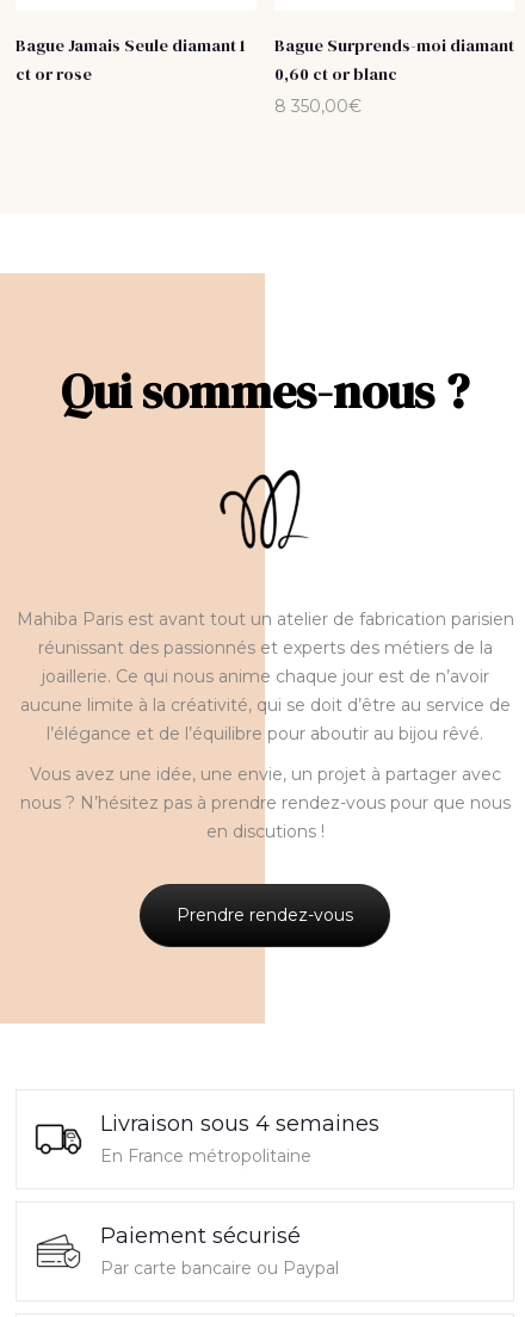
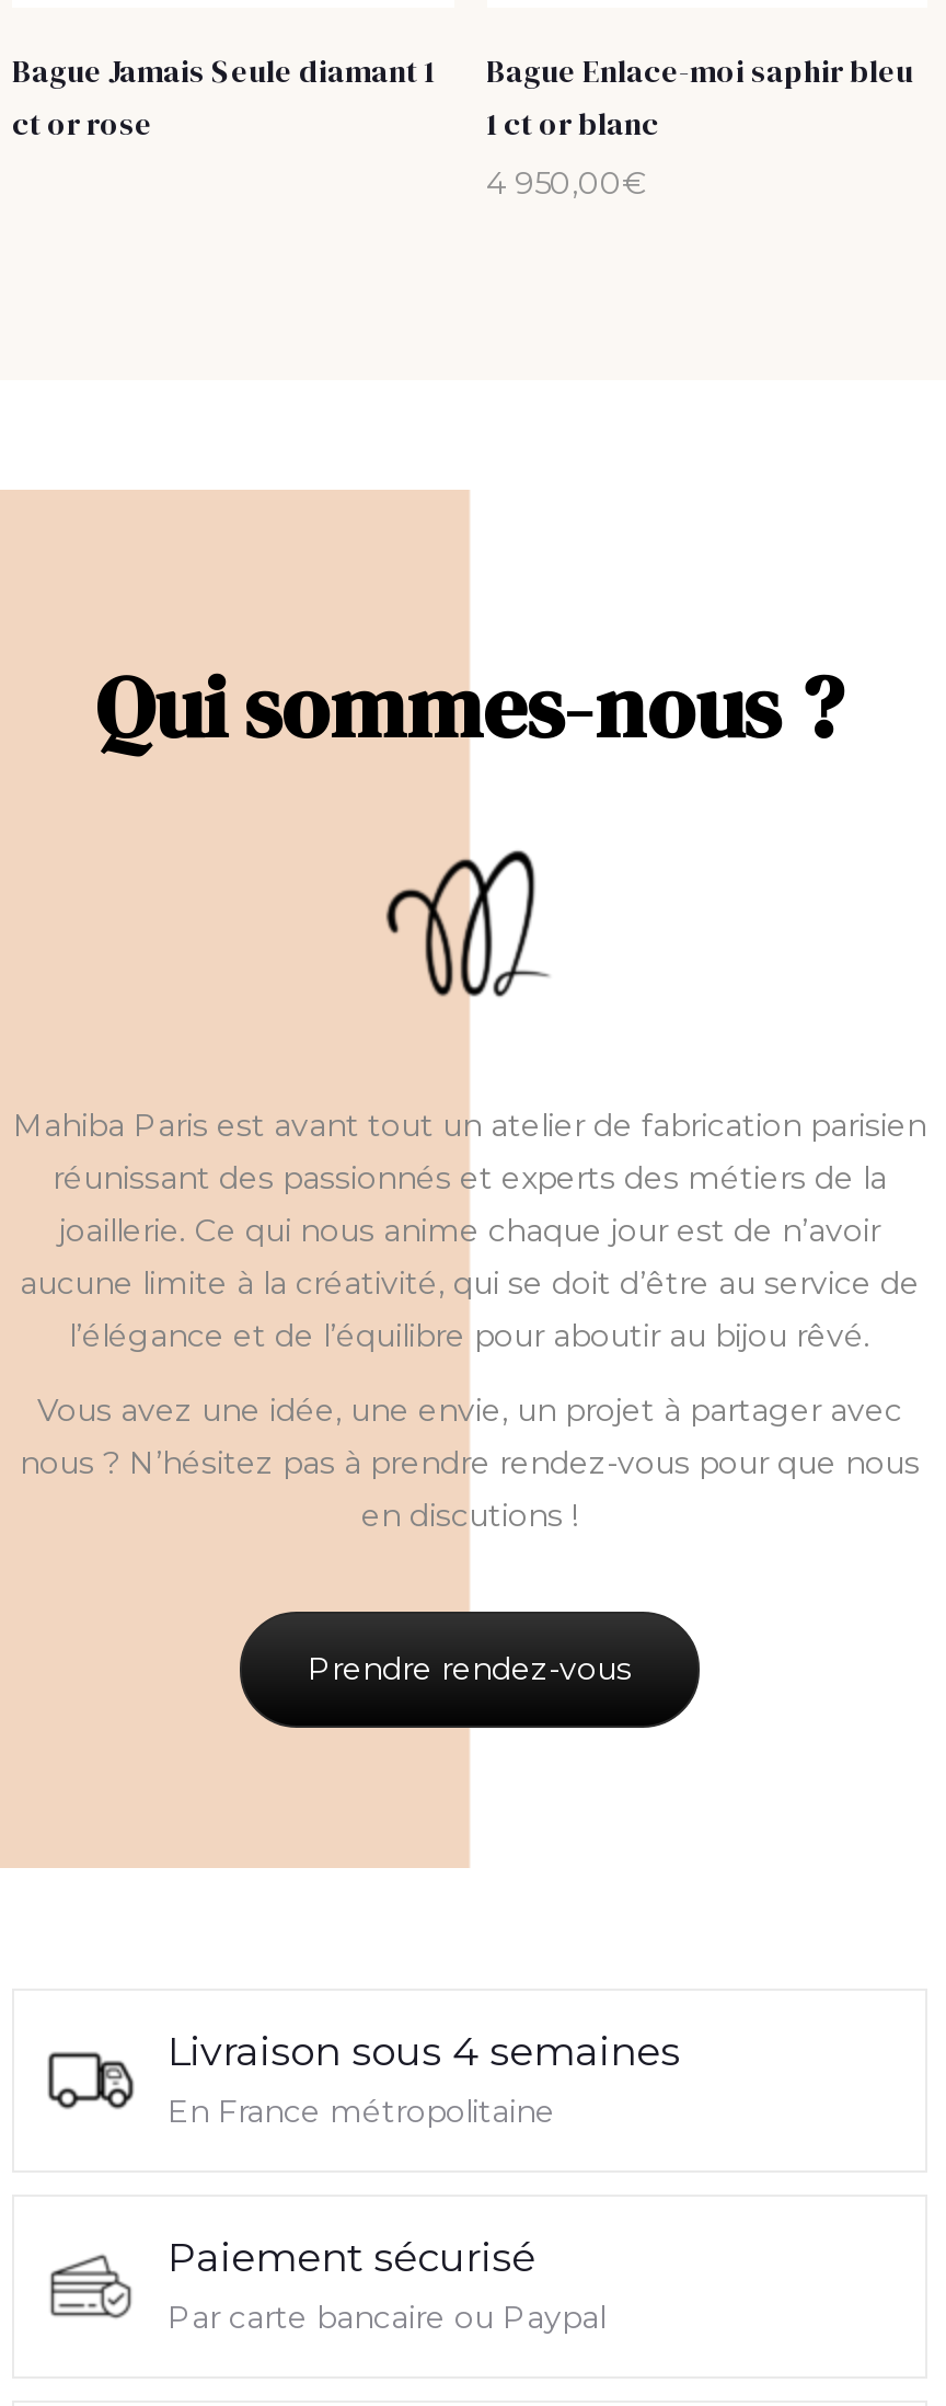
- Bague Surprends-moi diamant
- 0,60 ct or blanc
- 8 350,00€
+ Bague Enlace-moi saphir bleu
+ 1 ct or blanc
+ 4 950,00€
